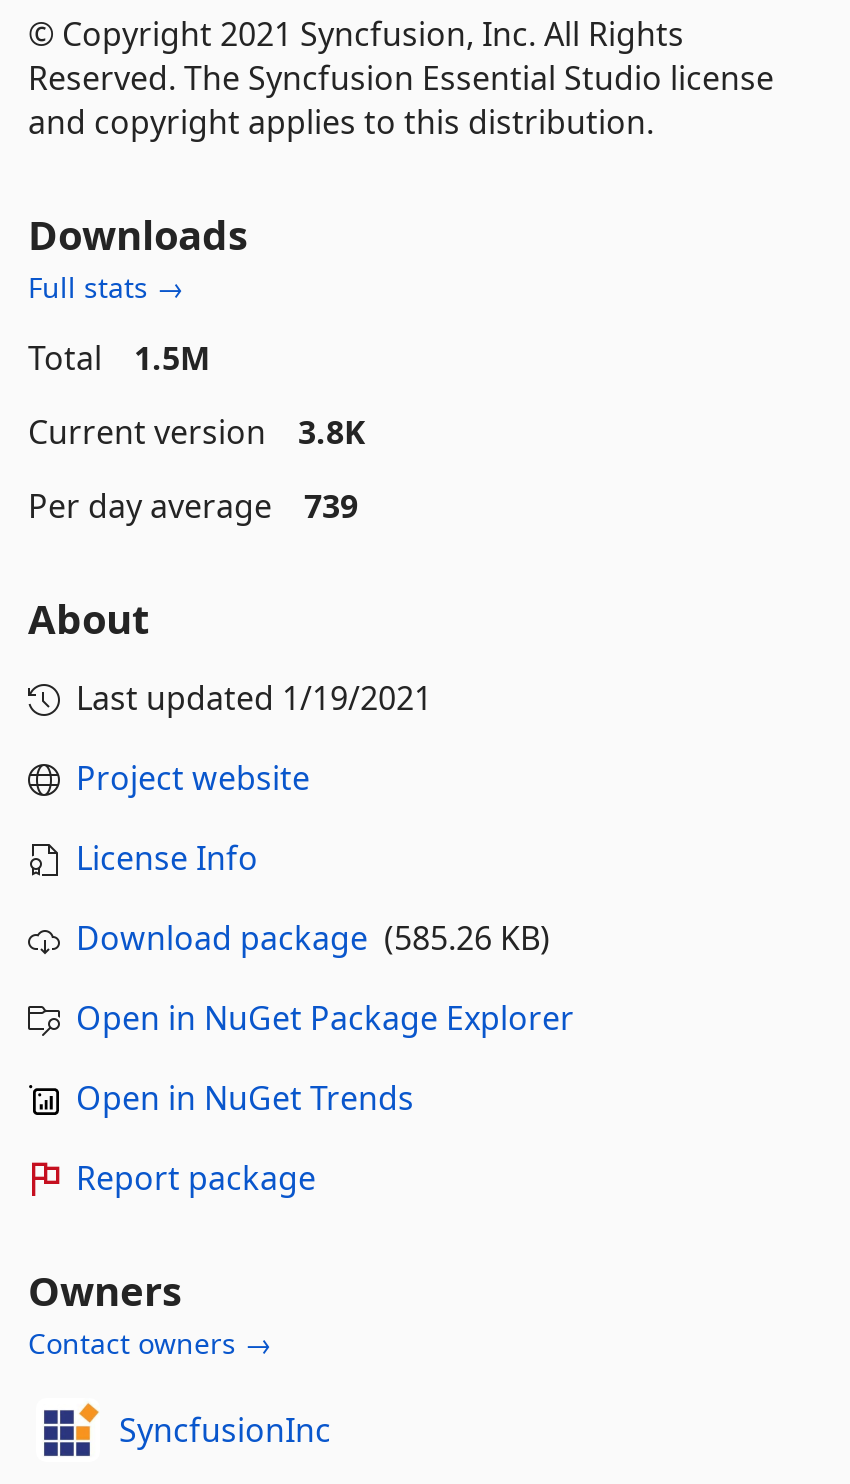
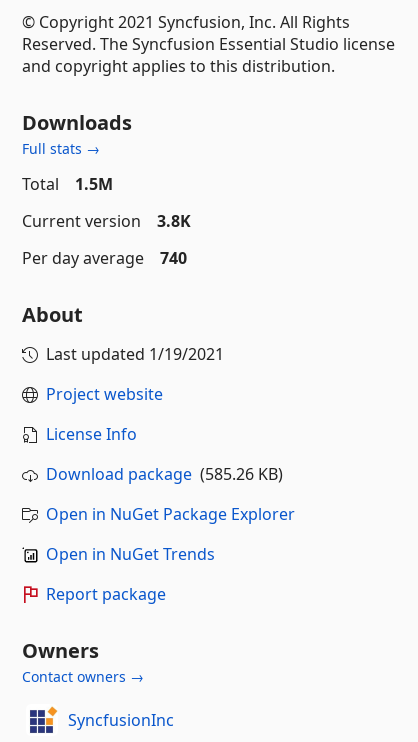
- Per day average 739
+ Per day average 740
